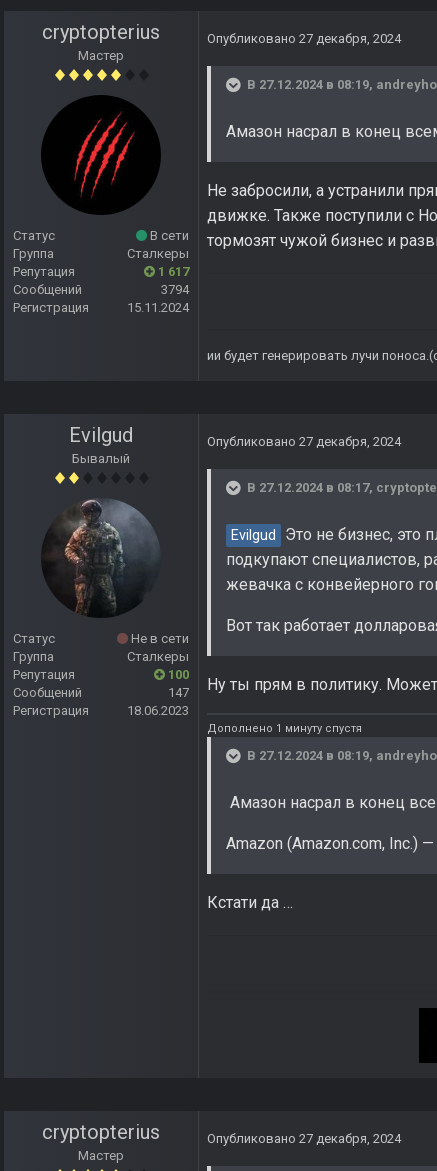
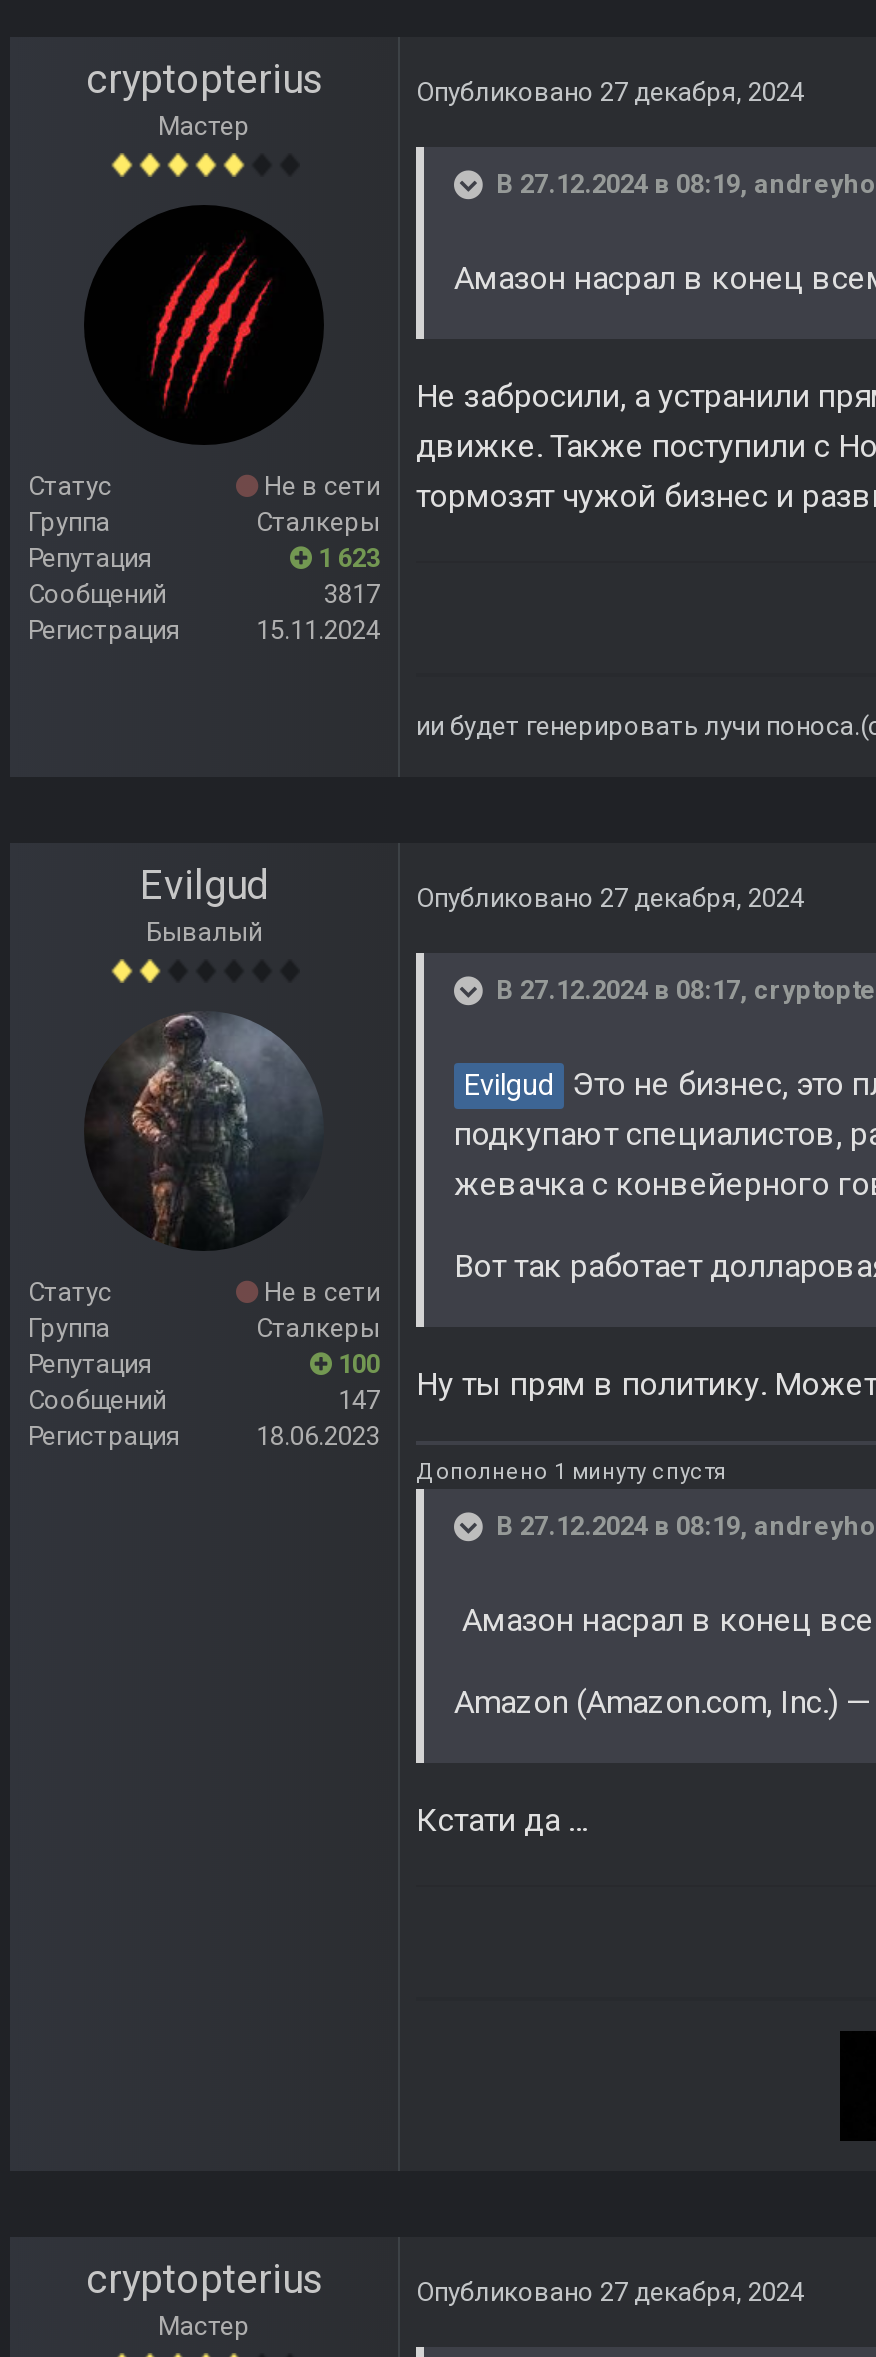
- В сети
+ Не в сети

- 1 617
+ 1 623

- 3794
+ 3817
